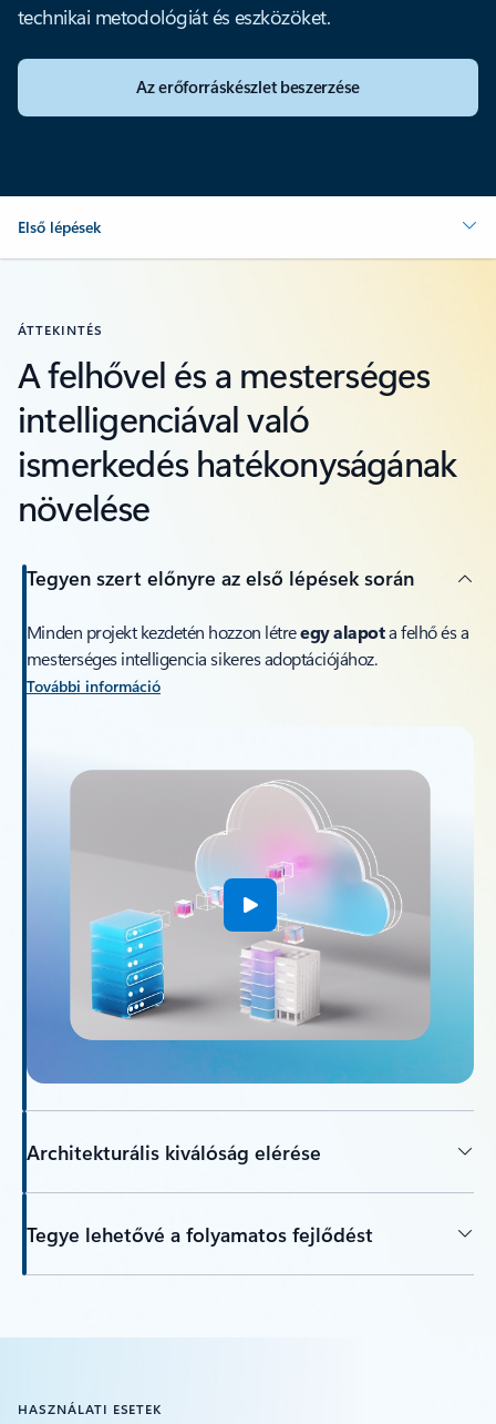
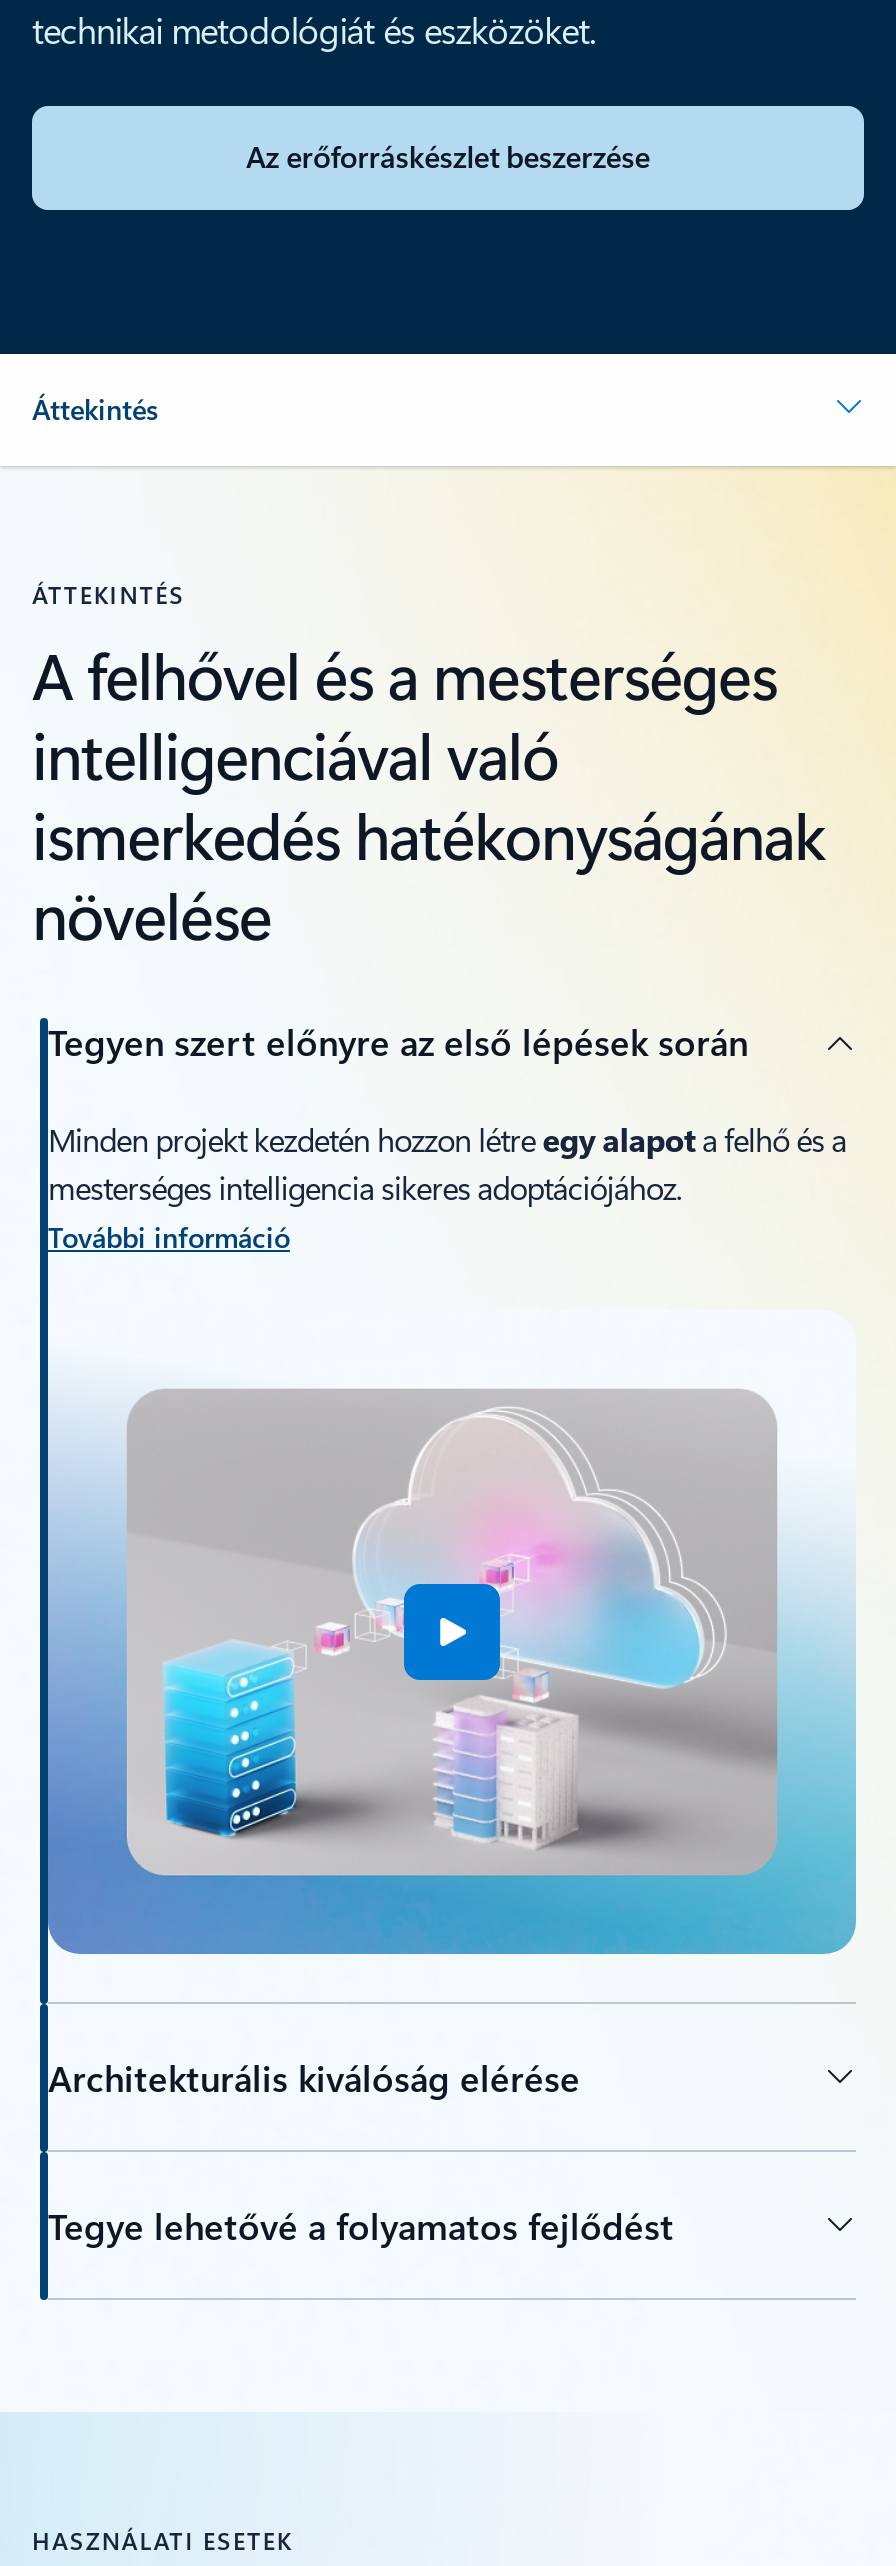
- Első lépések
+ Áttekintés
